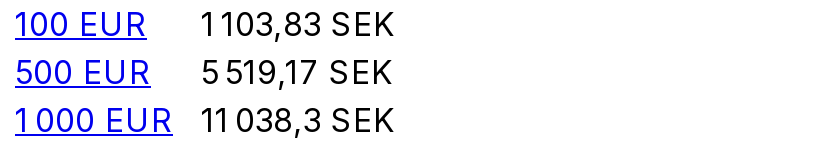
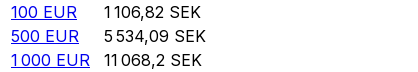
- 100 EUR 1 103,83 SEK
+ 100 EUR 1 106,82 SEK

- 500 EUR 5 519,17 SEK
+ 500 EUR 5 534,09 SEK

- 1 000 EUR 11 038,3 SEK
+ 1 000 EUR 11 068,2 SEK
